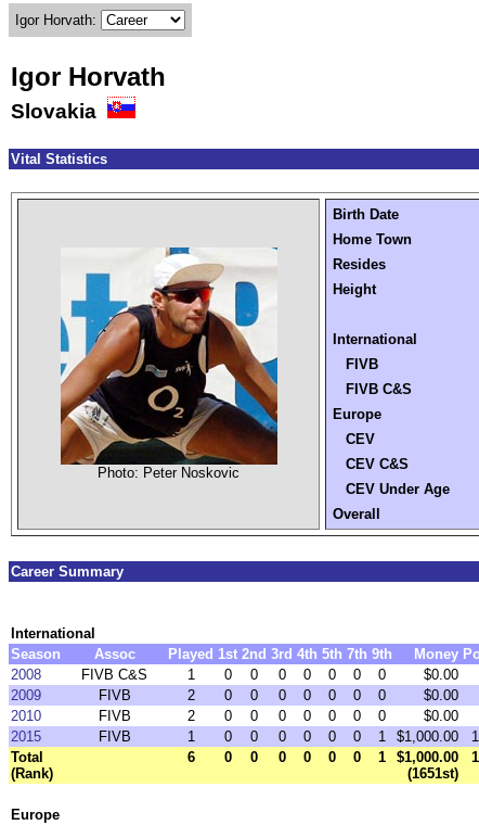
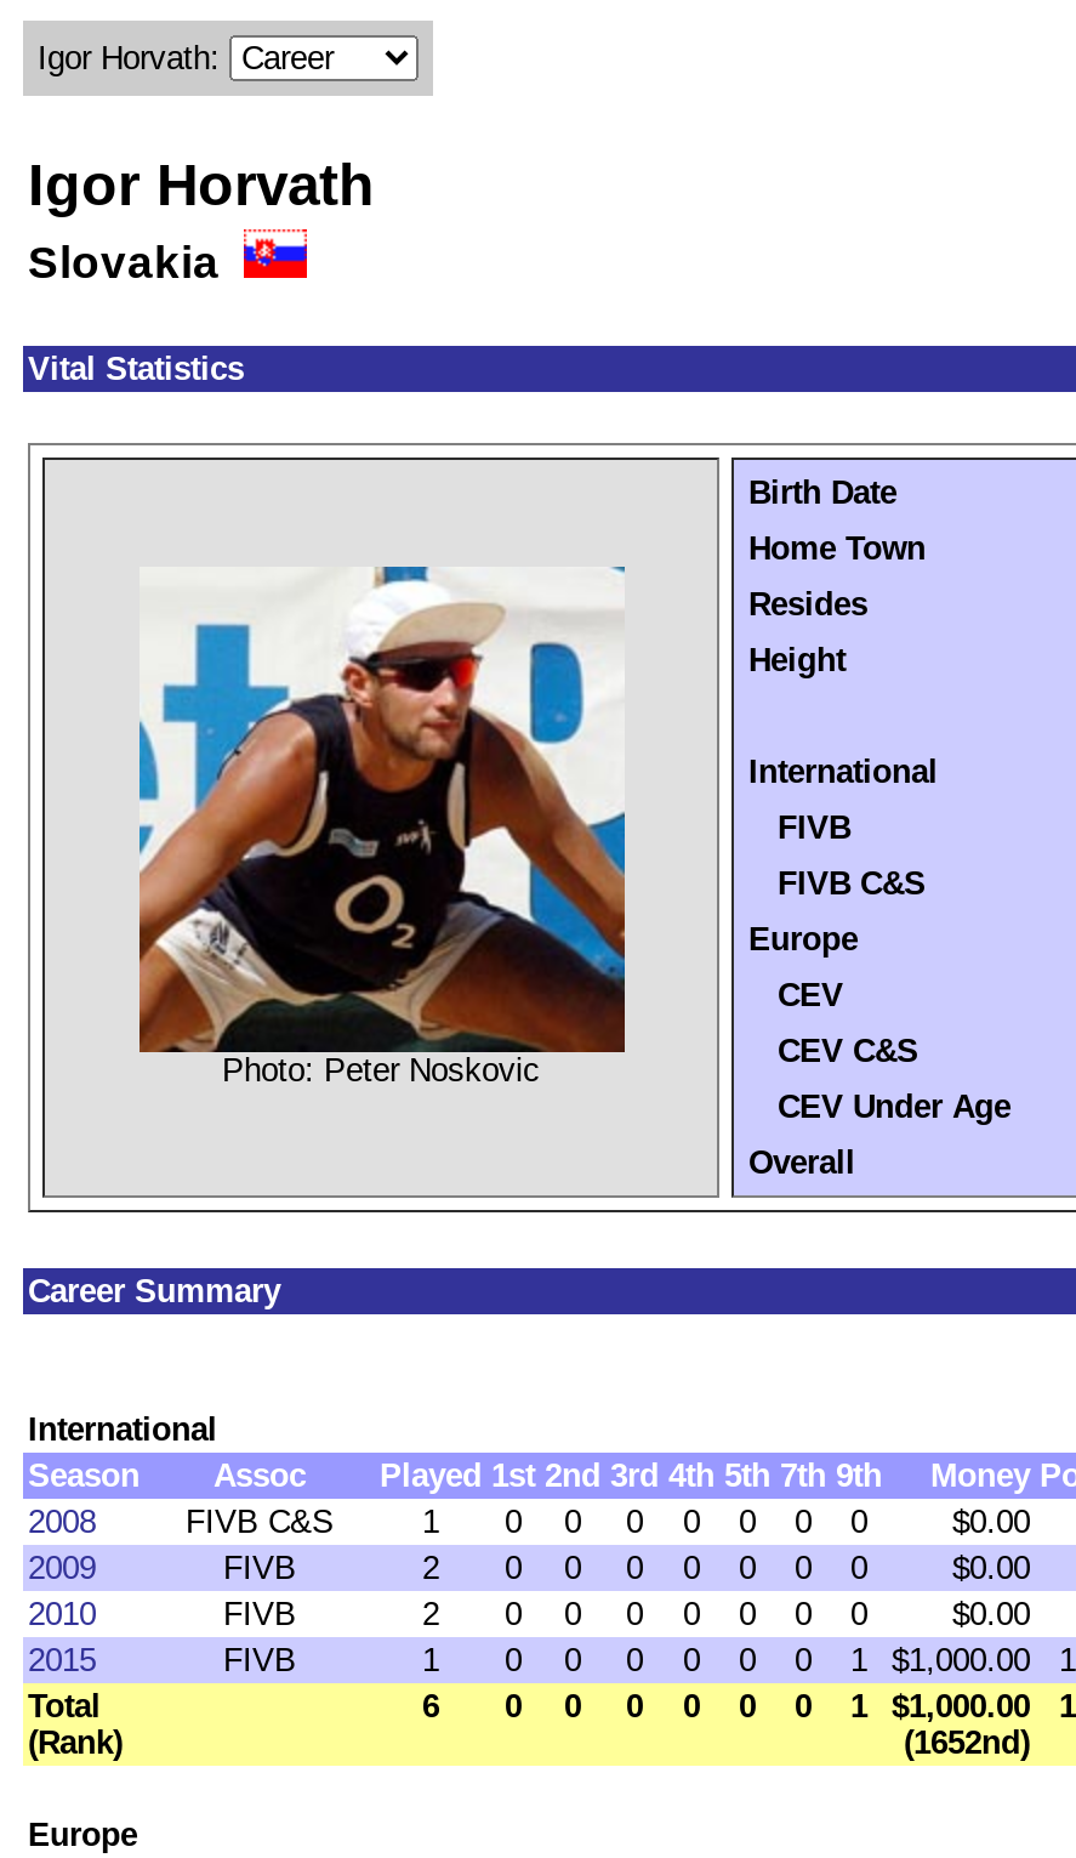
- (1651st)
+ (1652nd)
